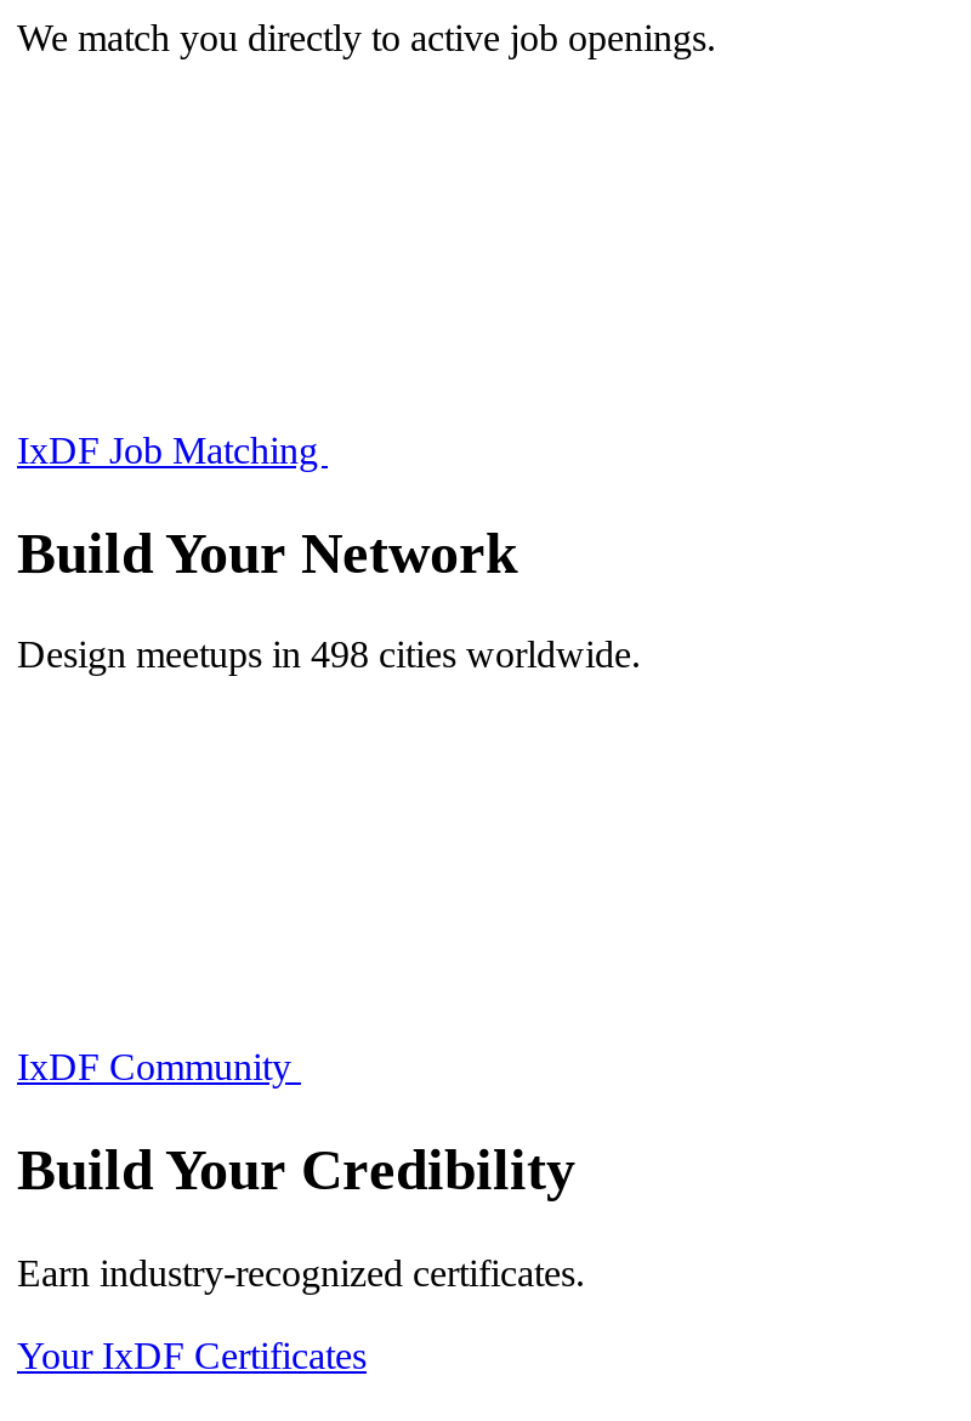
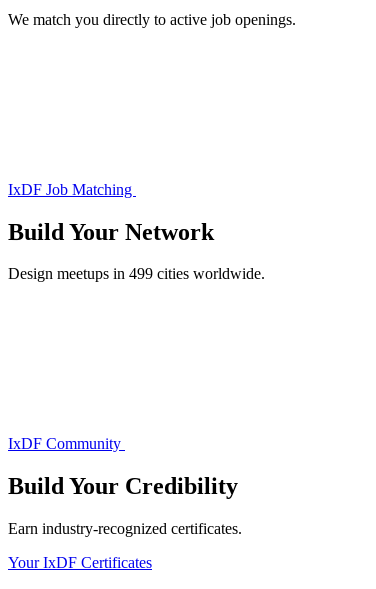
- Design meetups in 498 cities worldwide.
+ Design meetups in 499 cities worldwide.
